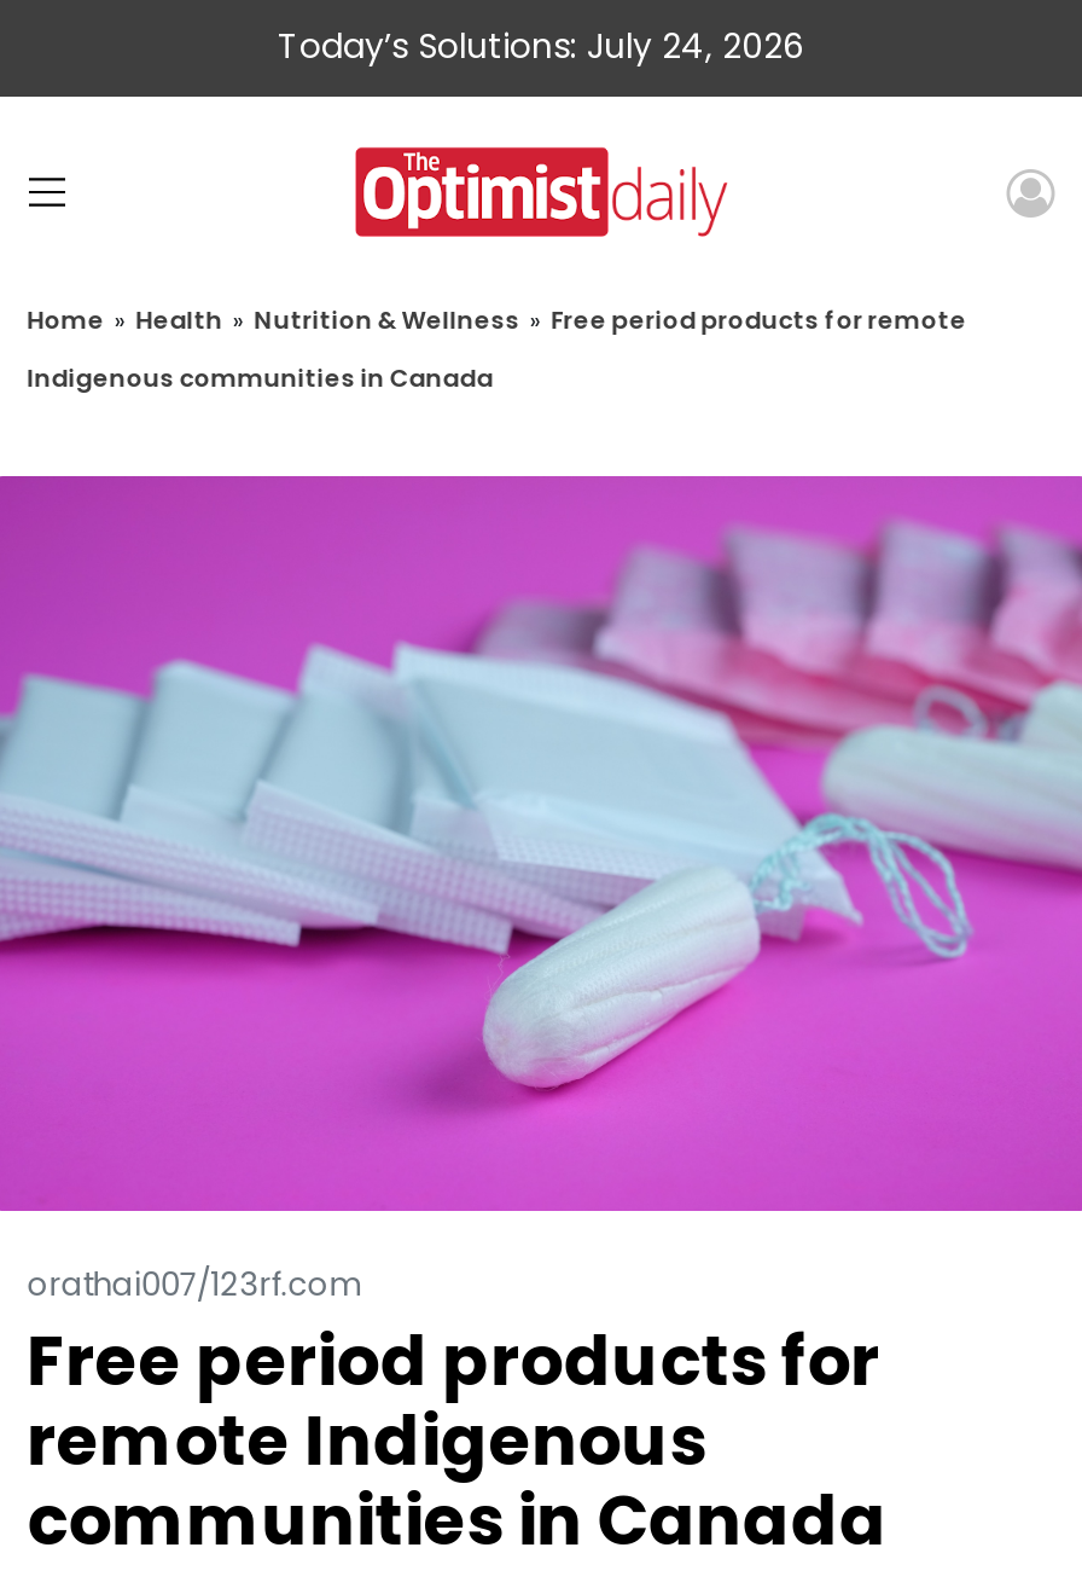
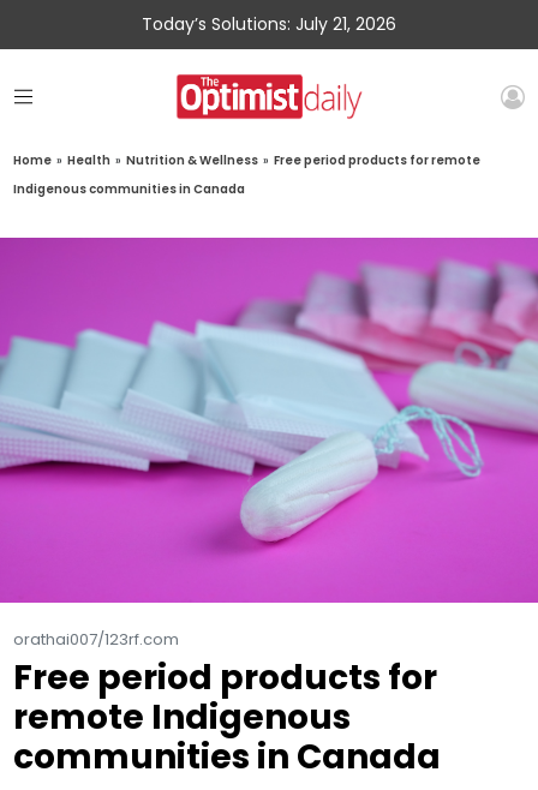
- Today’s Solutions: July 24, 2026
+ Today’s Solutions: July 21, 2026
